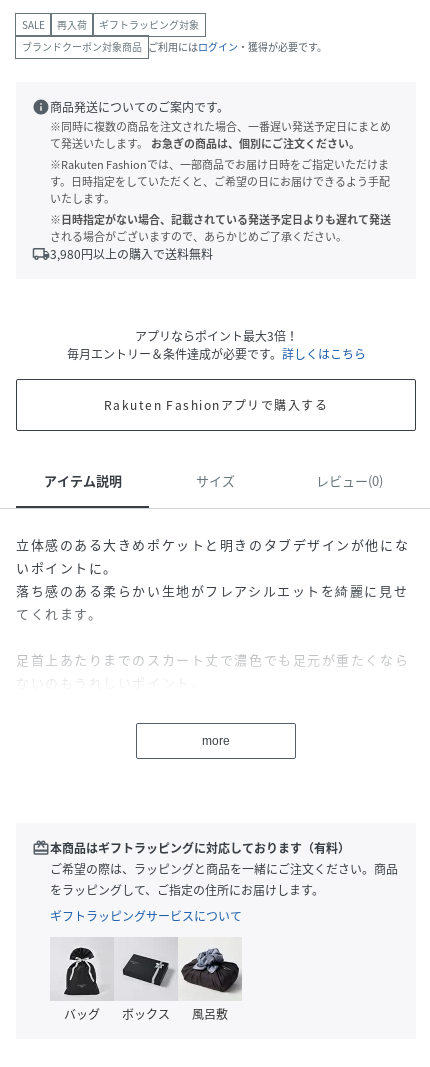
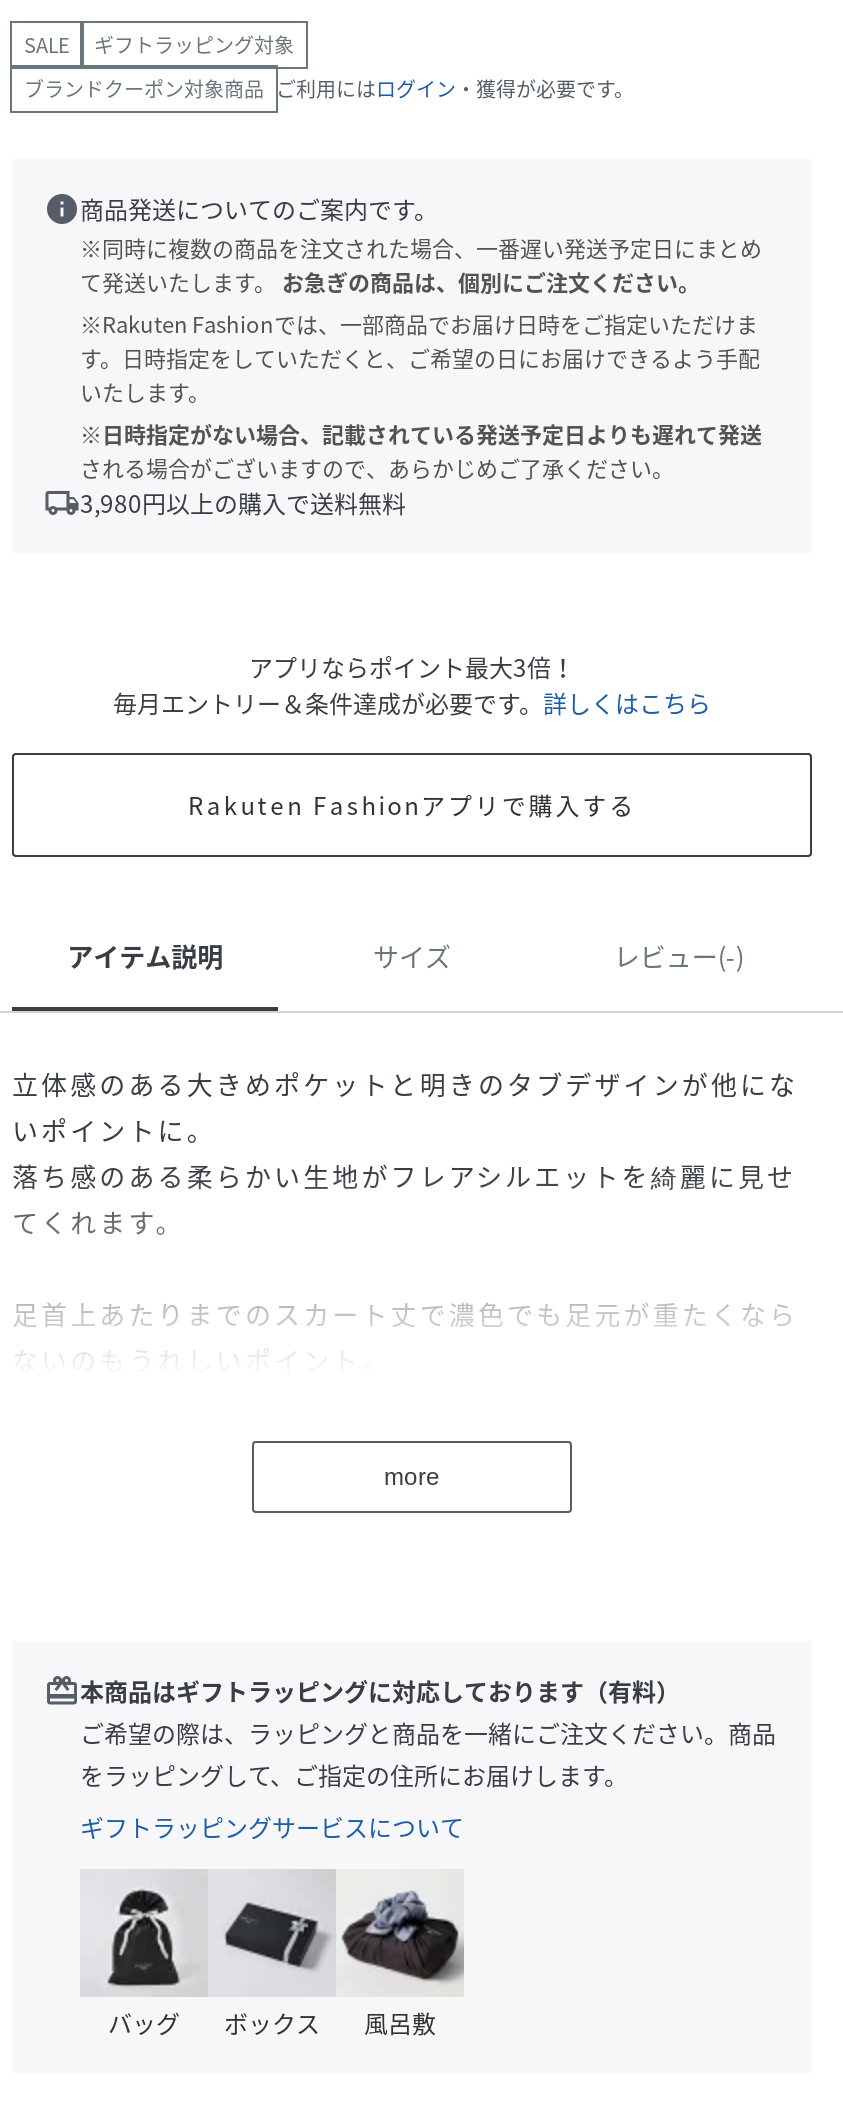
- 再入荷

- レビュー(0)
+ レビュー(-)
